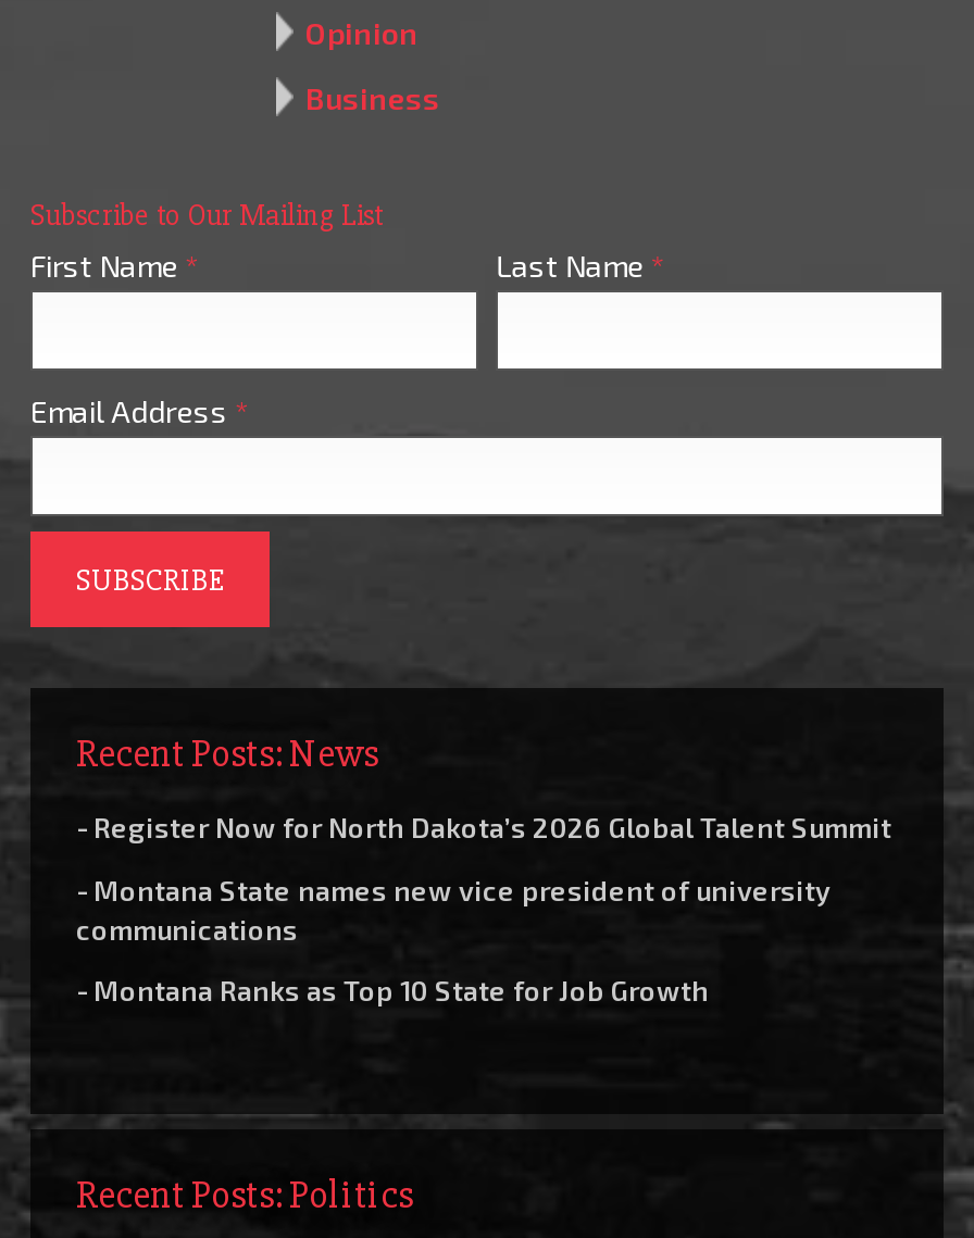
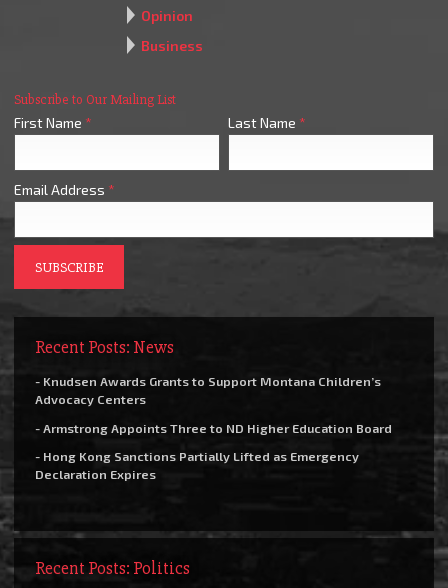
- - Register Now for North Dakota’s 2026 Global Talent Summit
+ - Knudsen Awards Grants to Support Montana Children’s
+ Advocacy Centers

- - Montana State names new vice president of university
- communications
+ - Armstrong Appoints Three to ND Higher Education Board

- - Montana Ranks as Top 10 State for Job Growth
+ - Hong Kong Sanctions Partially Lifted as Emergency
+ Declaration Expires
